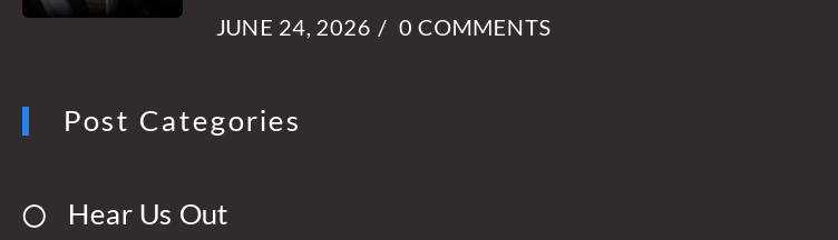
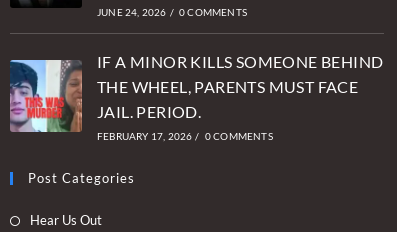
+ [image]
+ IF A MINOR KILLS SOMEONE BEHIND
+ THE WHEEL, PARENTS MUST FACE
+ JAIL. PERIOD.
+ FEBRUARY 17, 2026 / 0 COMMENTS
